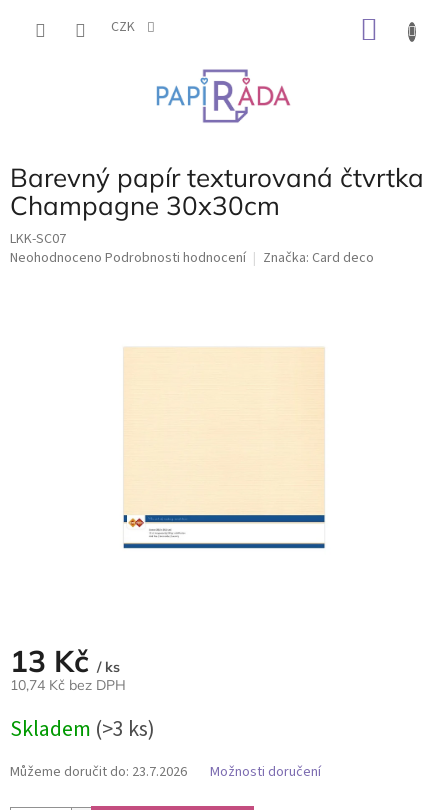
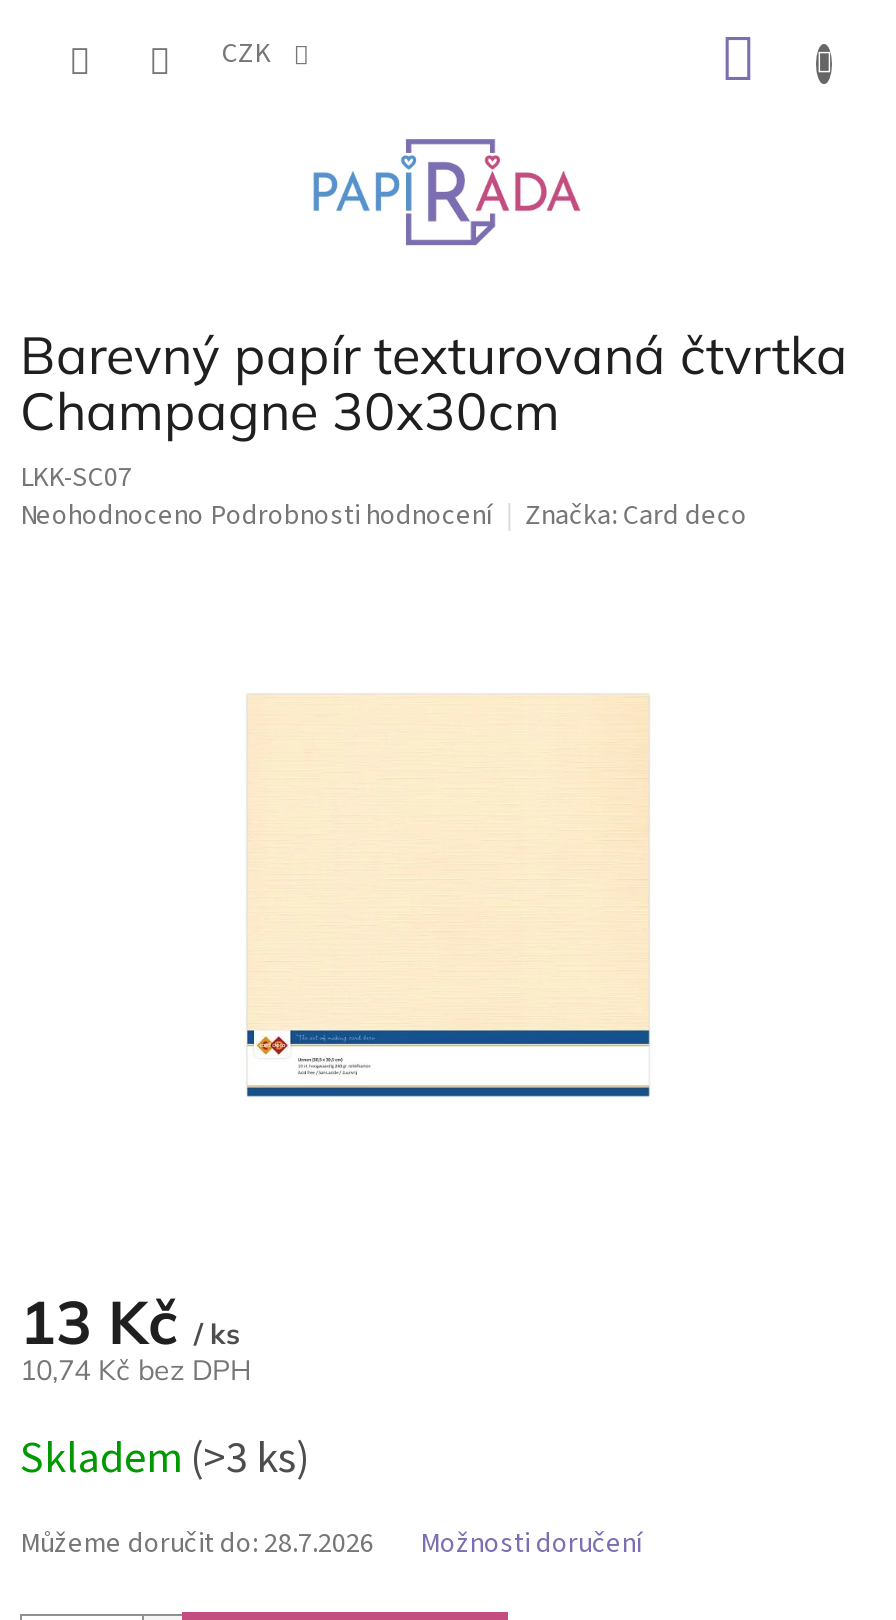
- Můžeme doručit do: 23.7.2026
+ Můžeme doručit do: 28.7.2026
